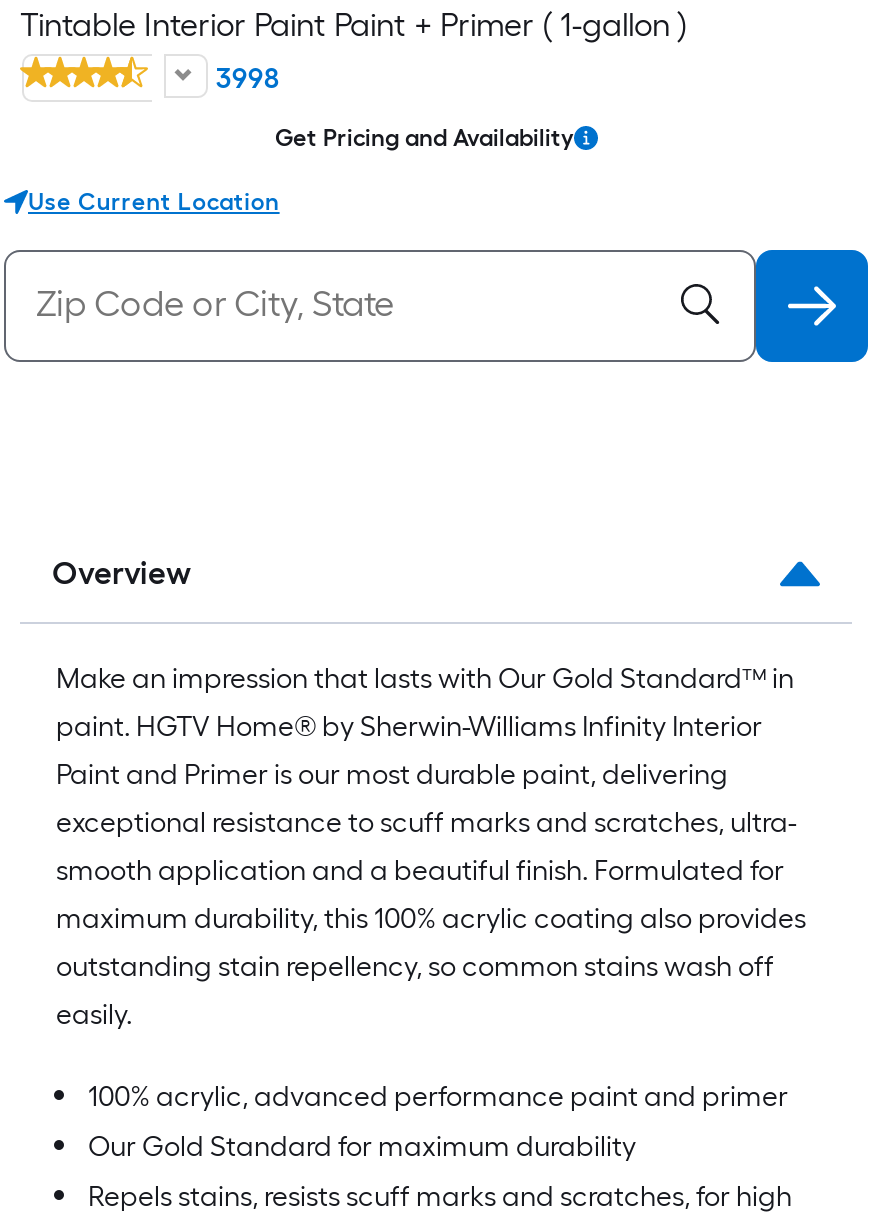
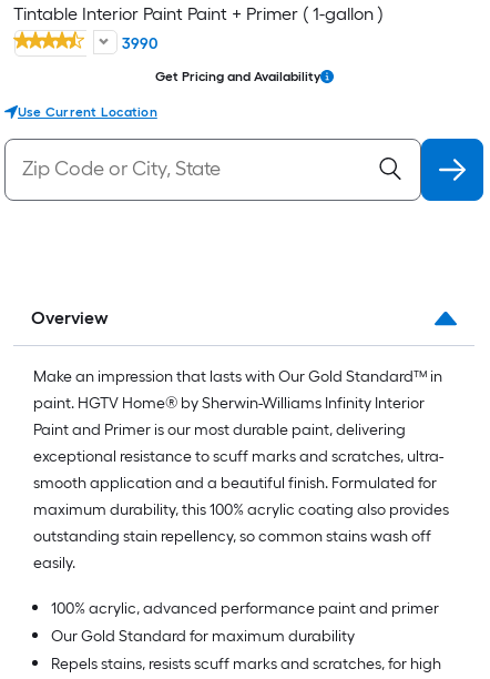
- 3998
+ 3990
